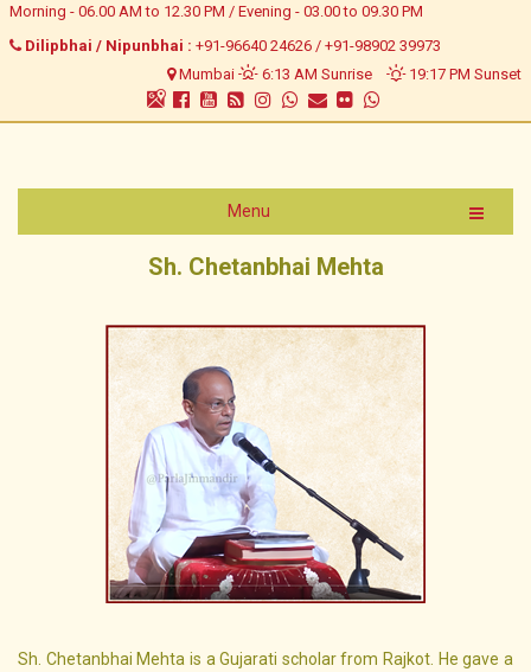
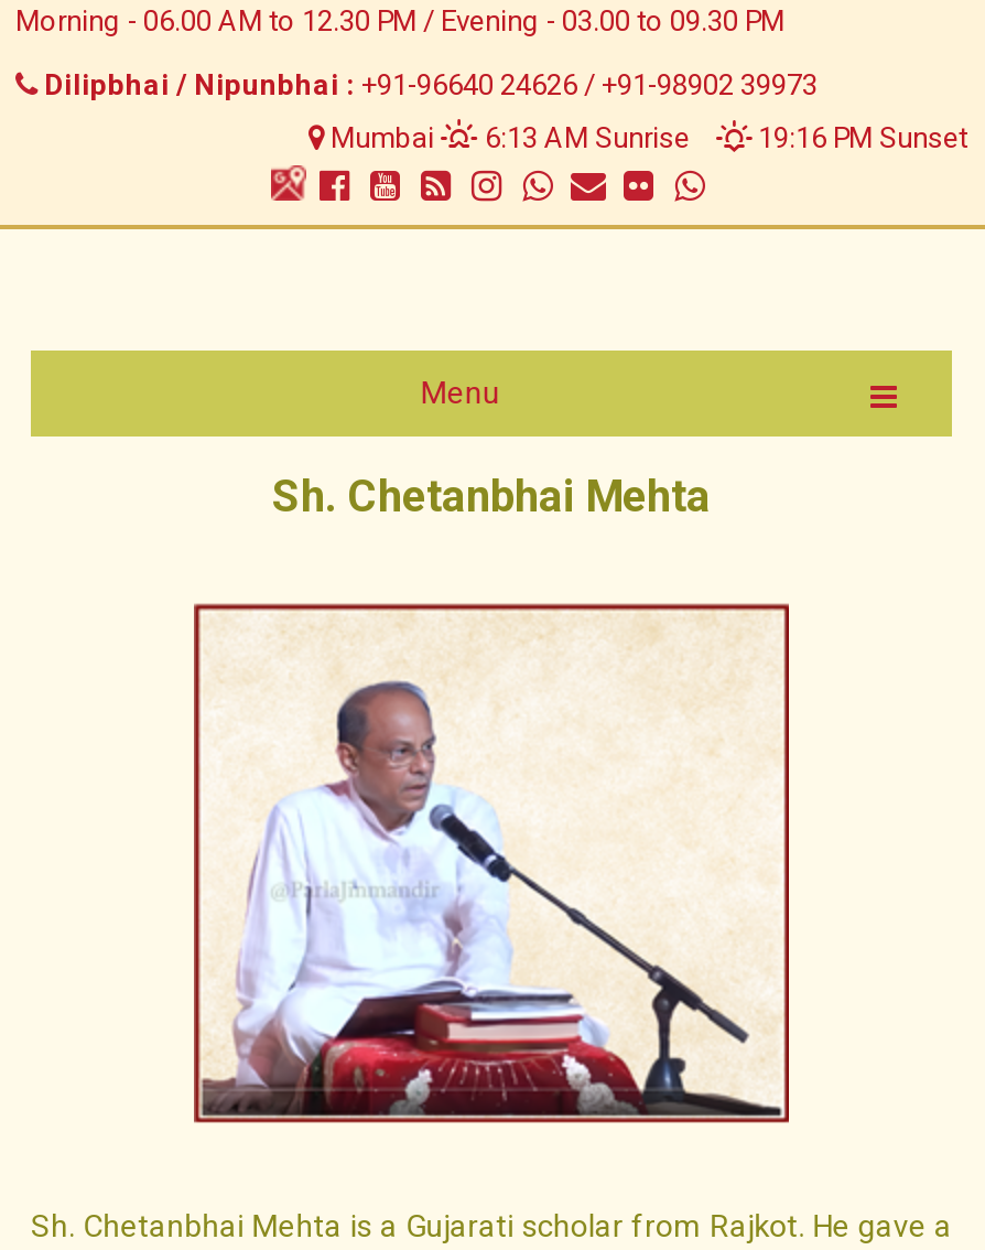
- Mumbai 6:13 AM Sunrise 19:17 PM Sunset
+ Mumbai 6:13 AM Sunrise 19:16 PM Sunset
